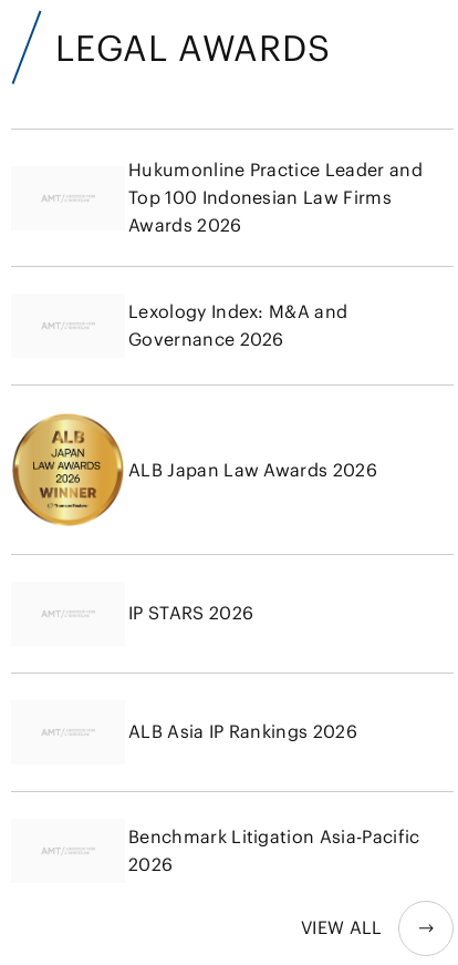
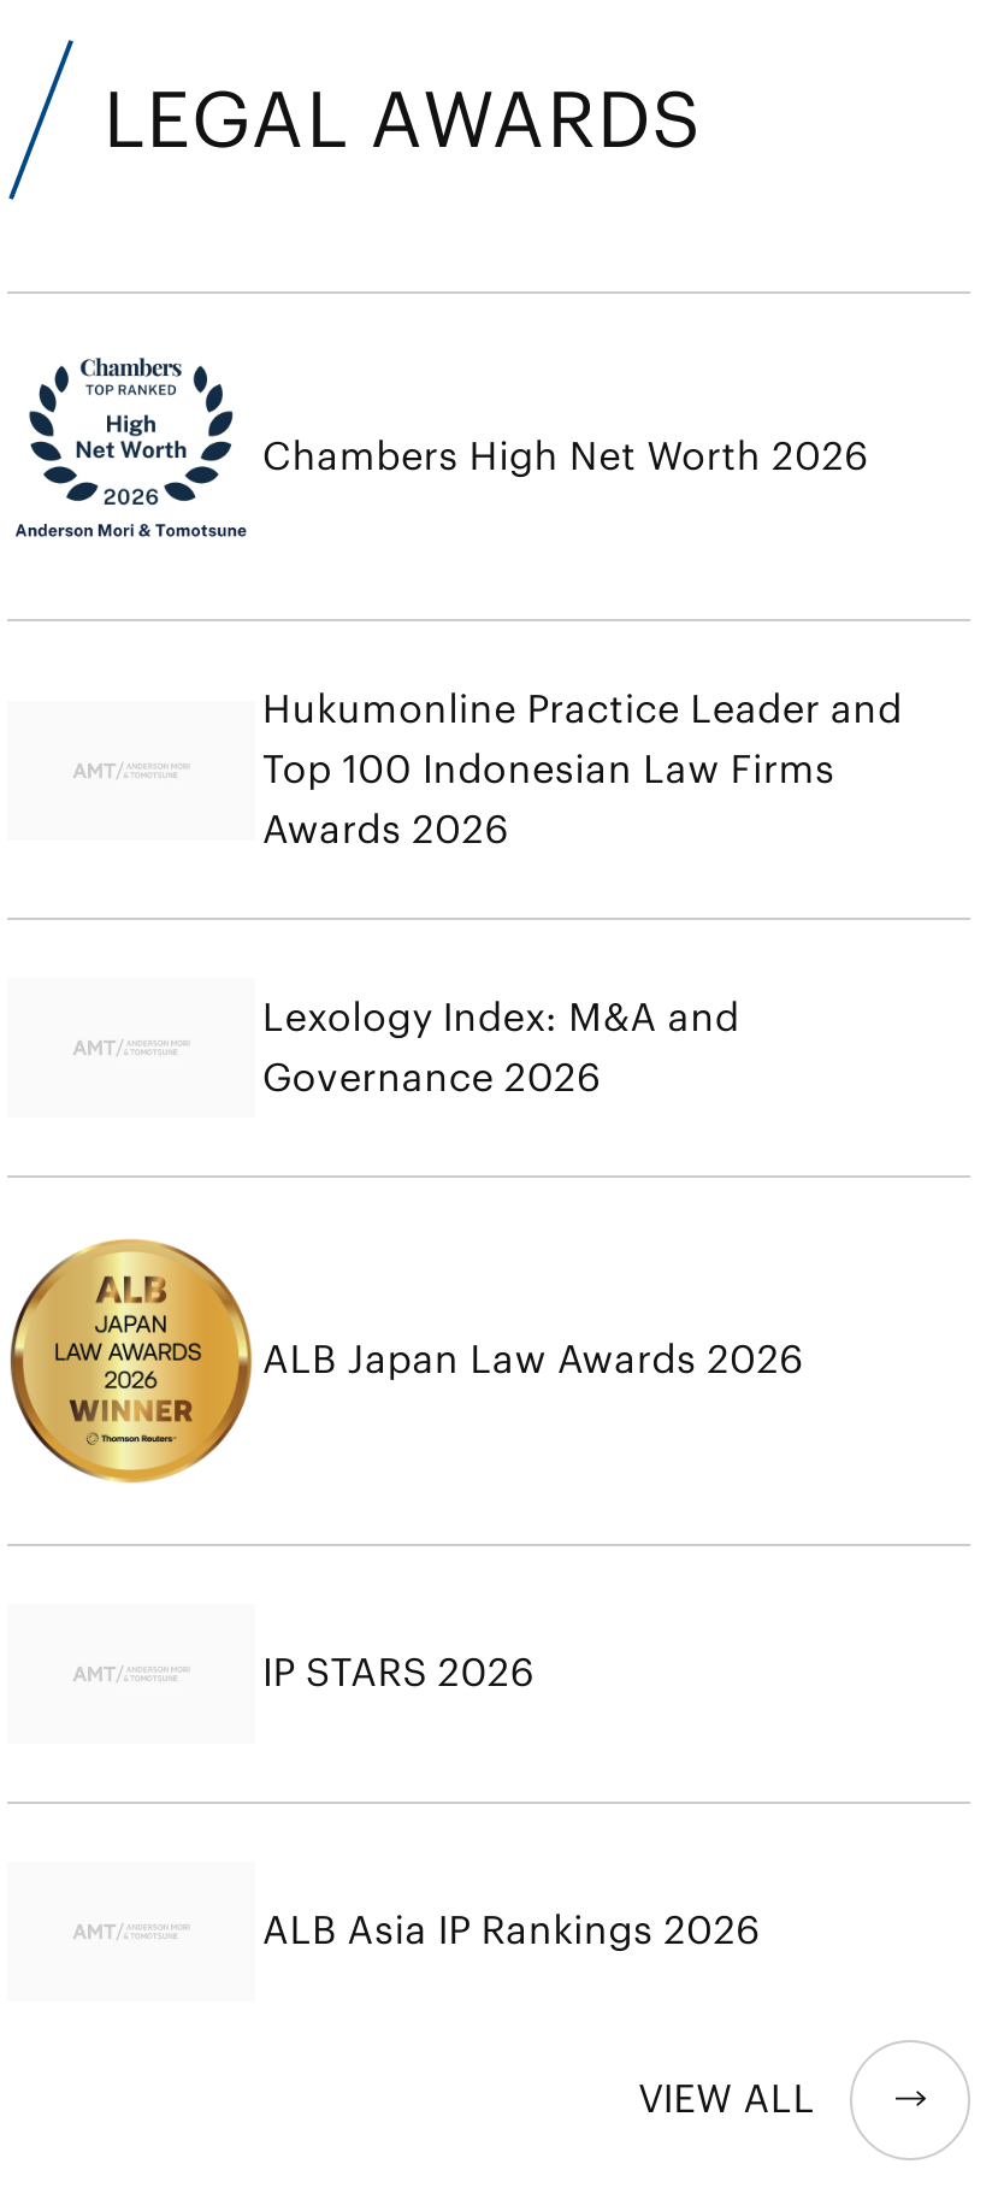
+ [image]
+ Chambers High Net Worth 2026

moved down: [image] | Hukumonline Practice Leader and | Top 100 Indonesian Law Firms | ... | IP STARS 2026 | ALB Asia IP Rankings 2026

- Benchmark Litigation Asia-Pacific
- 2026
